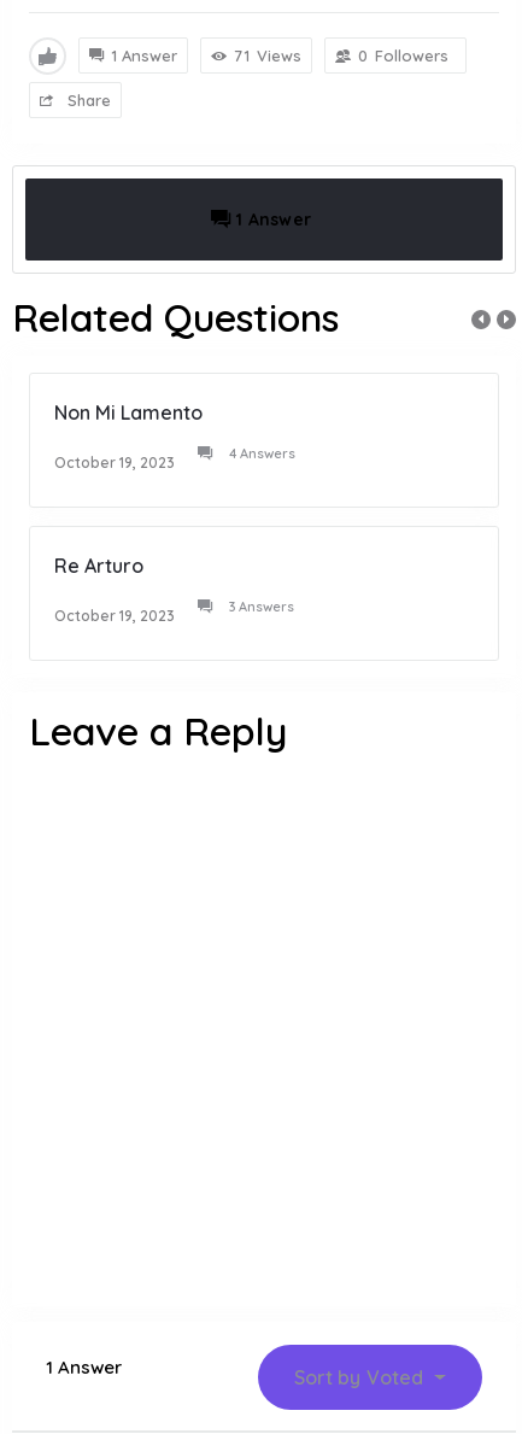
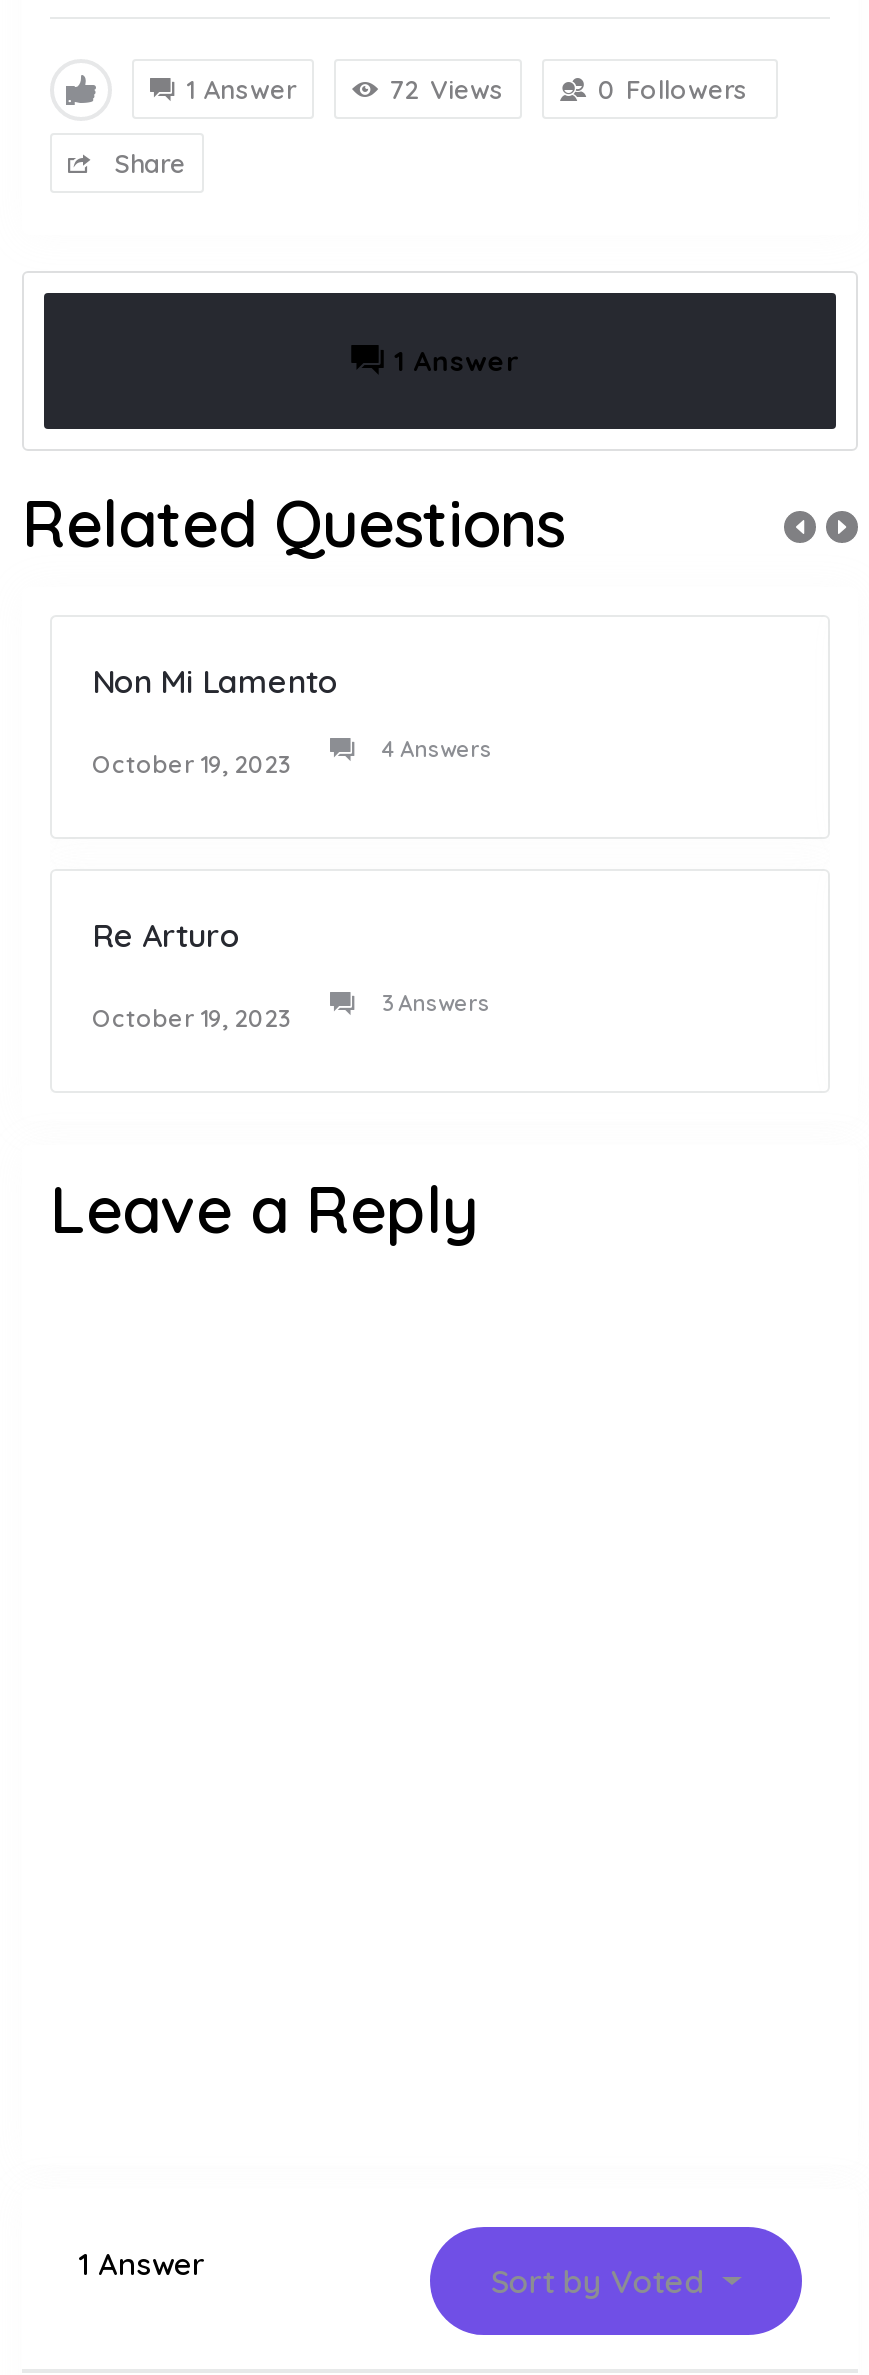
- 71 Views
+ 72 Views
